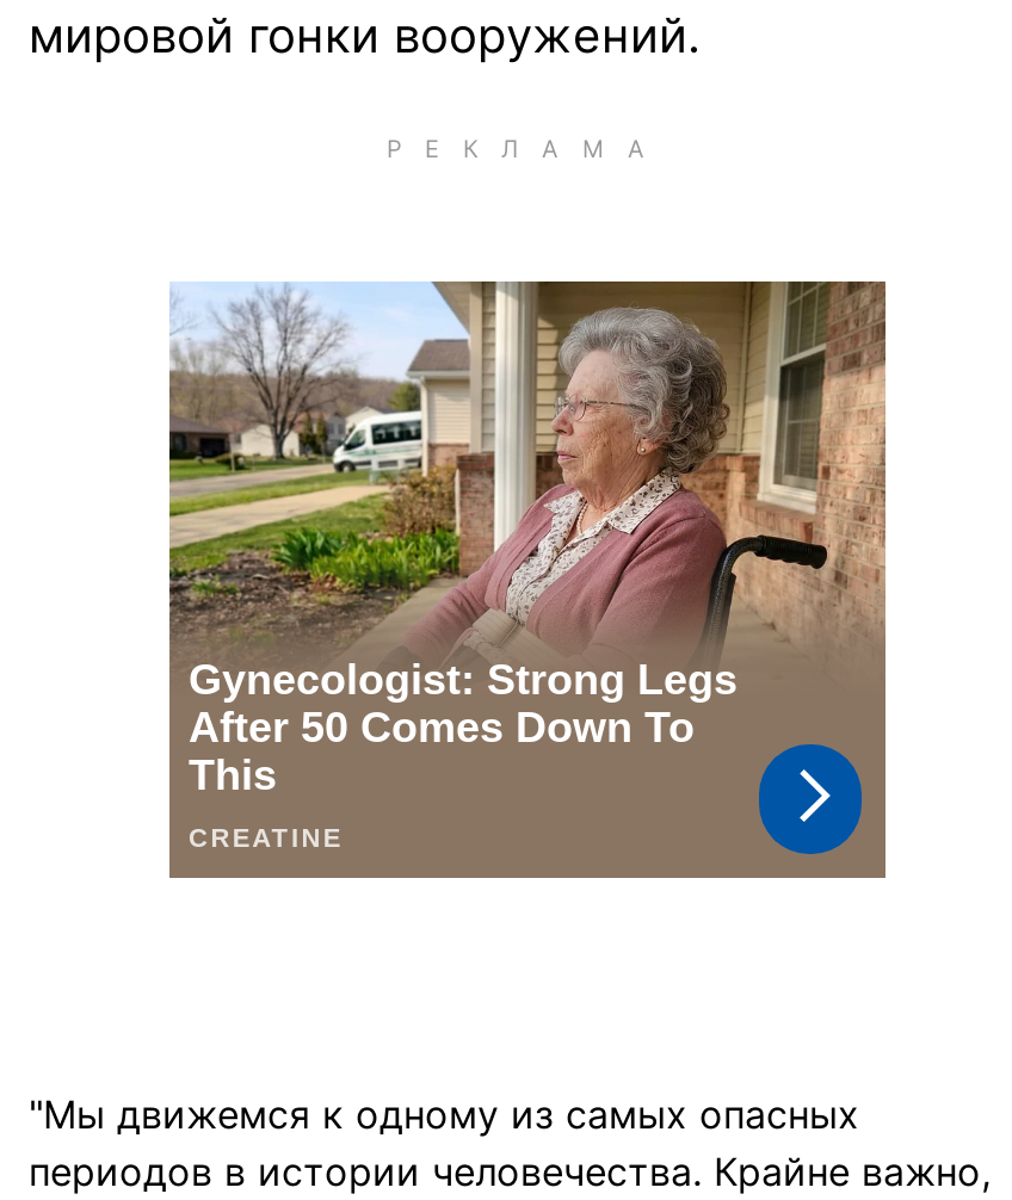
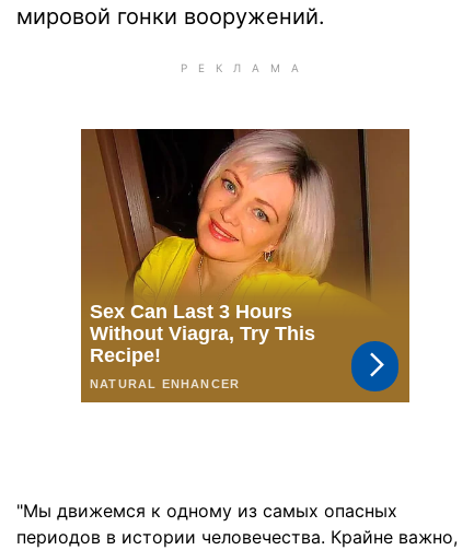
- [image]
+ [image]
